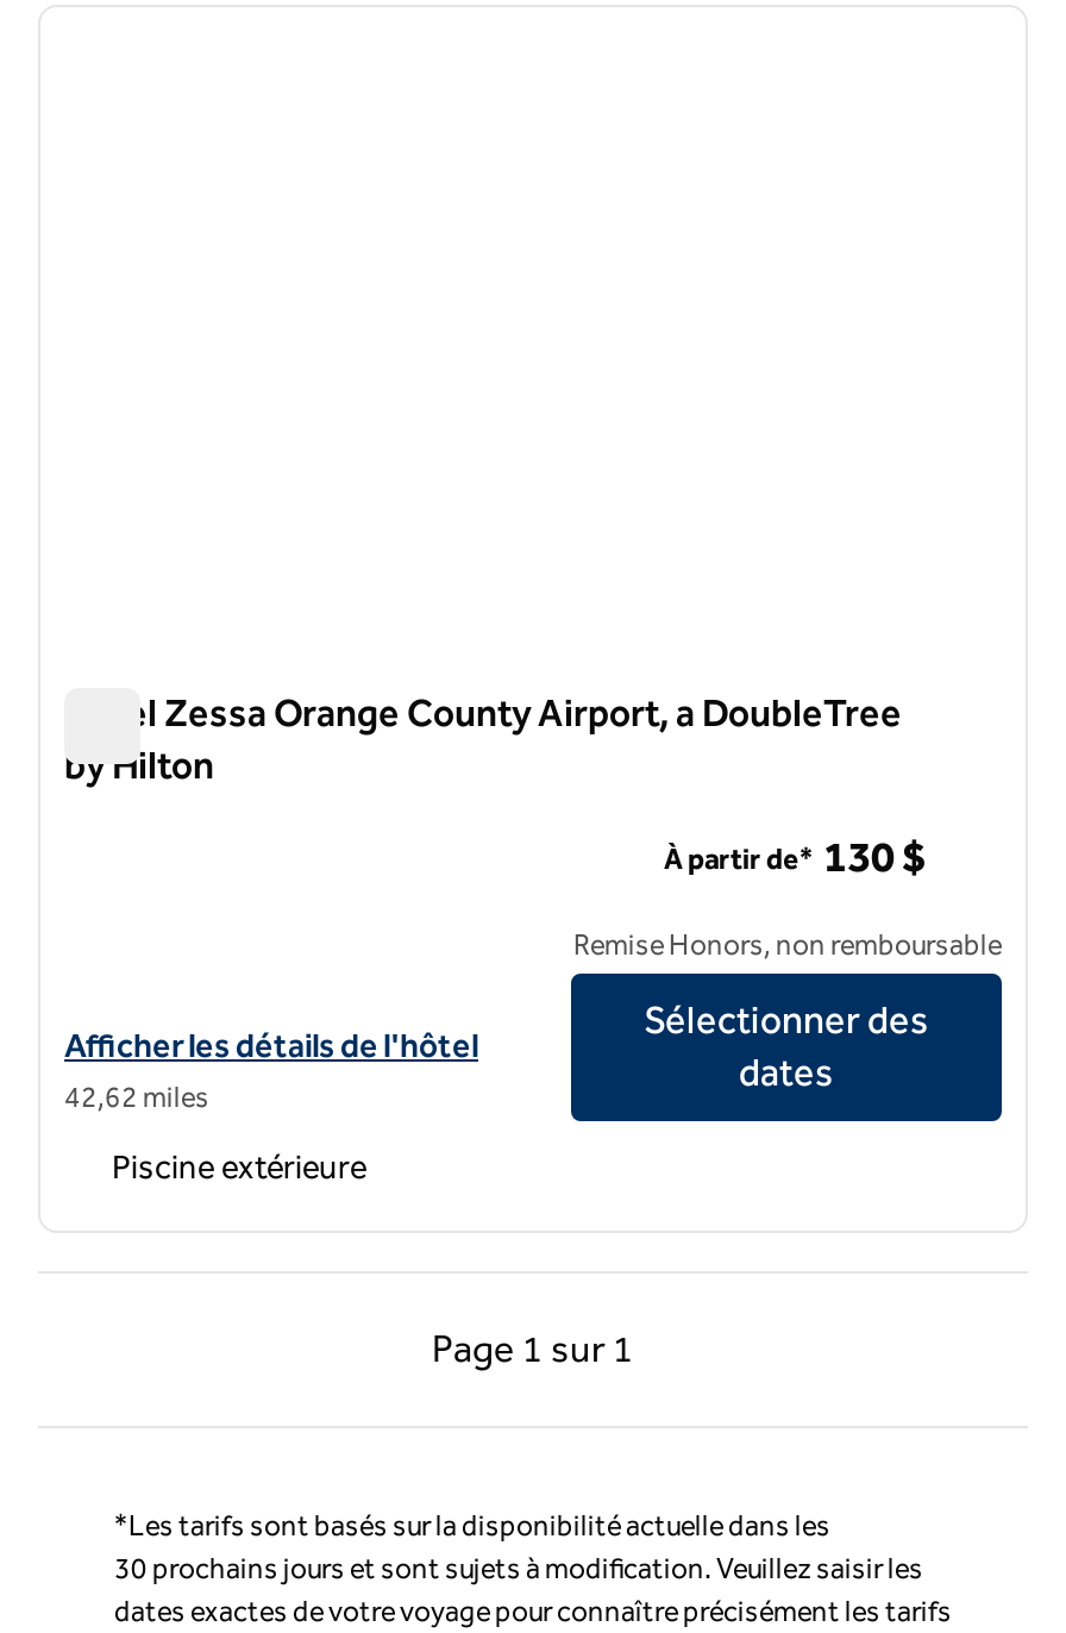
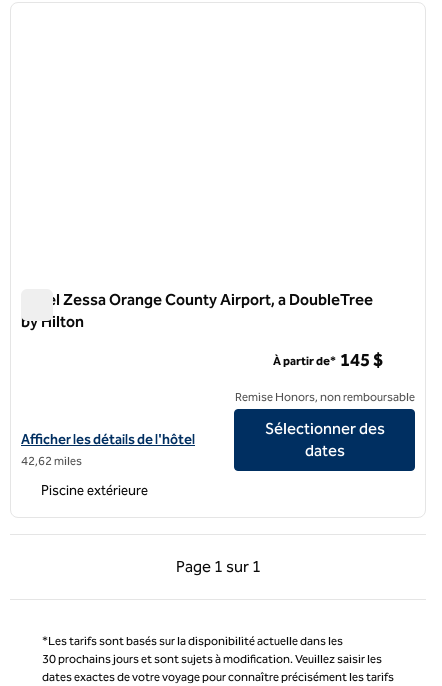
- À partir de* 130 $
+ À partir de* 145 $
